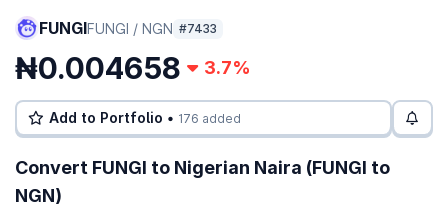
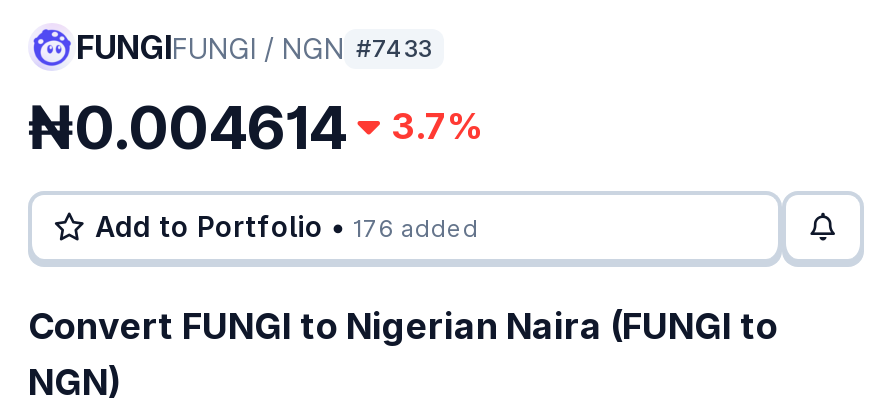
- ₦0.004658 3.7%
+ ₦0.004614 3.7%
